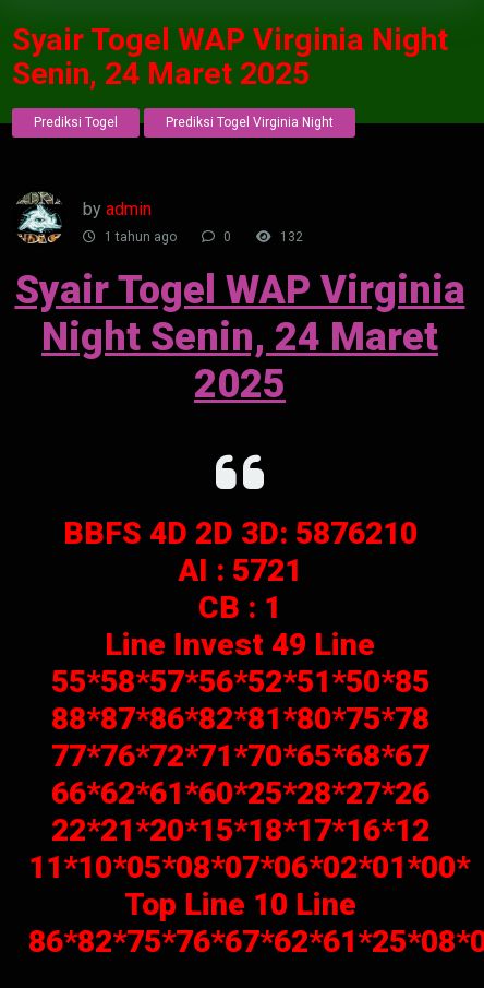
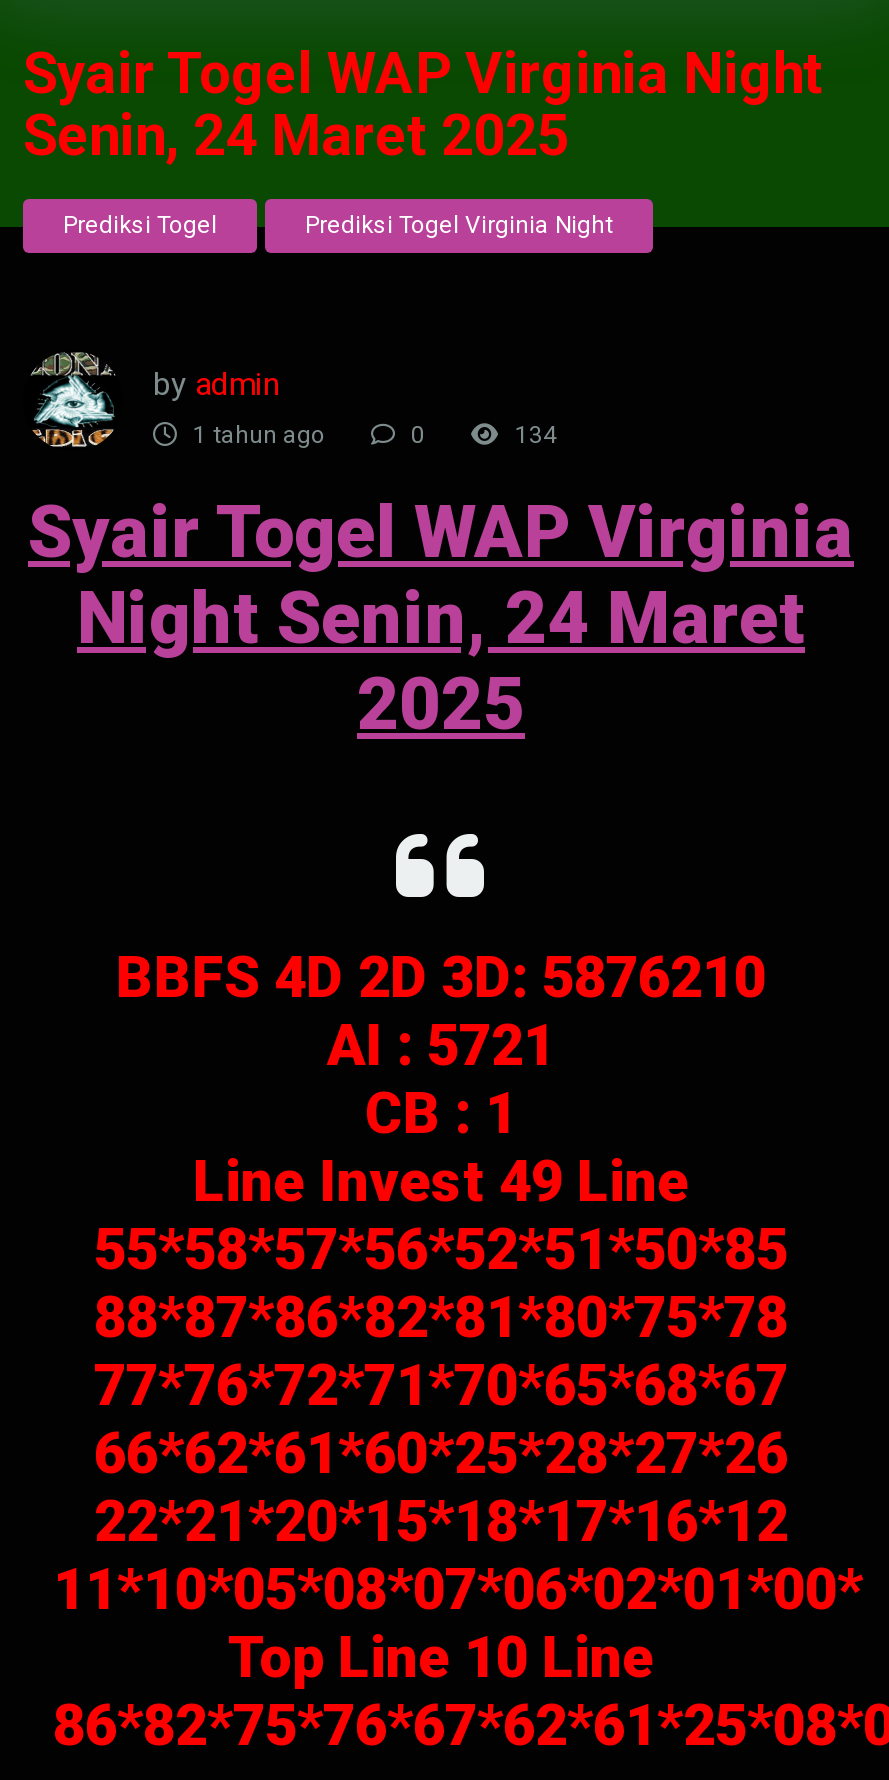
- 132
+ 134
